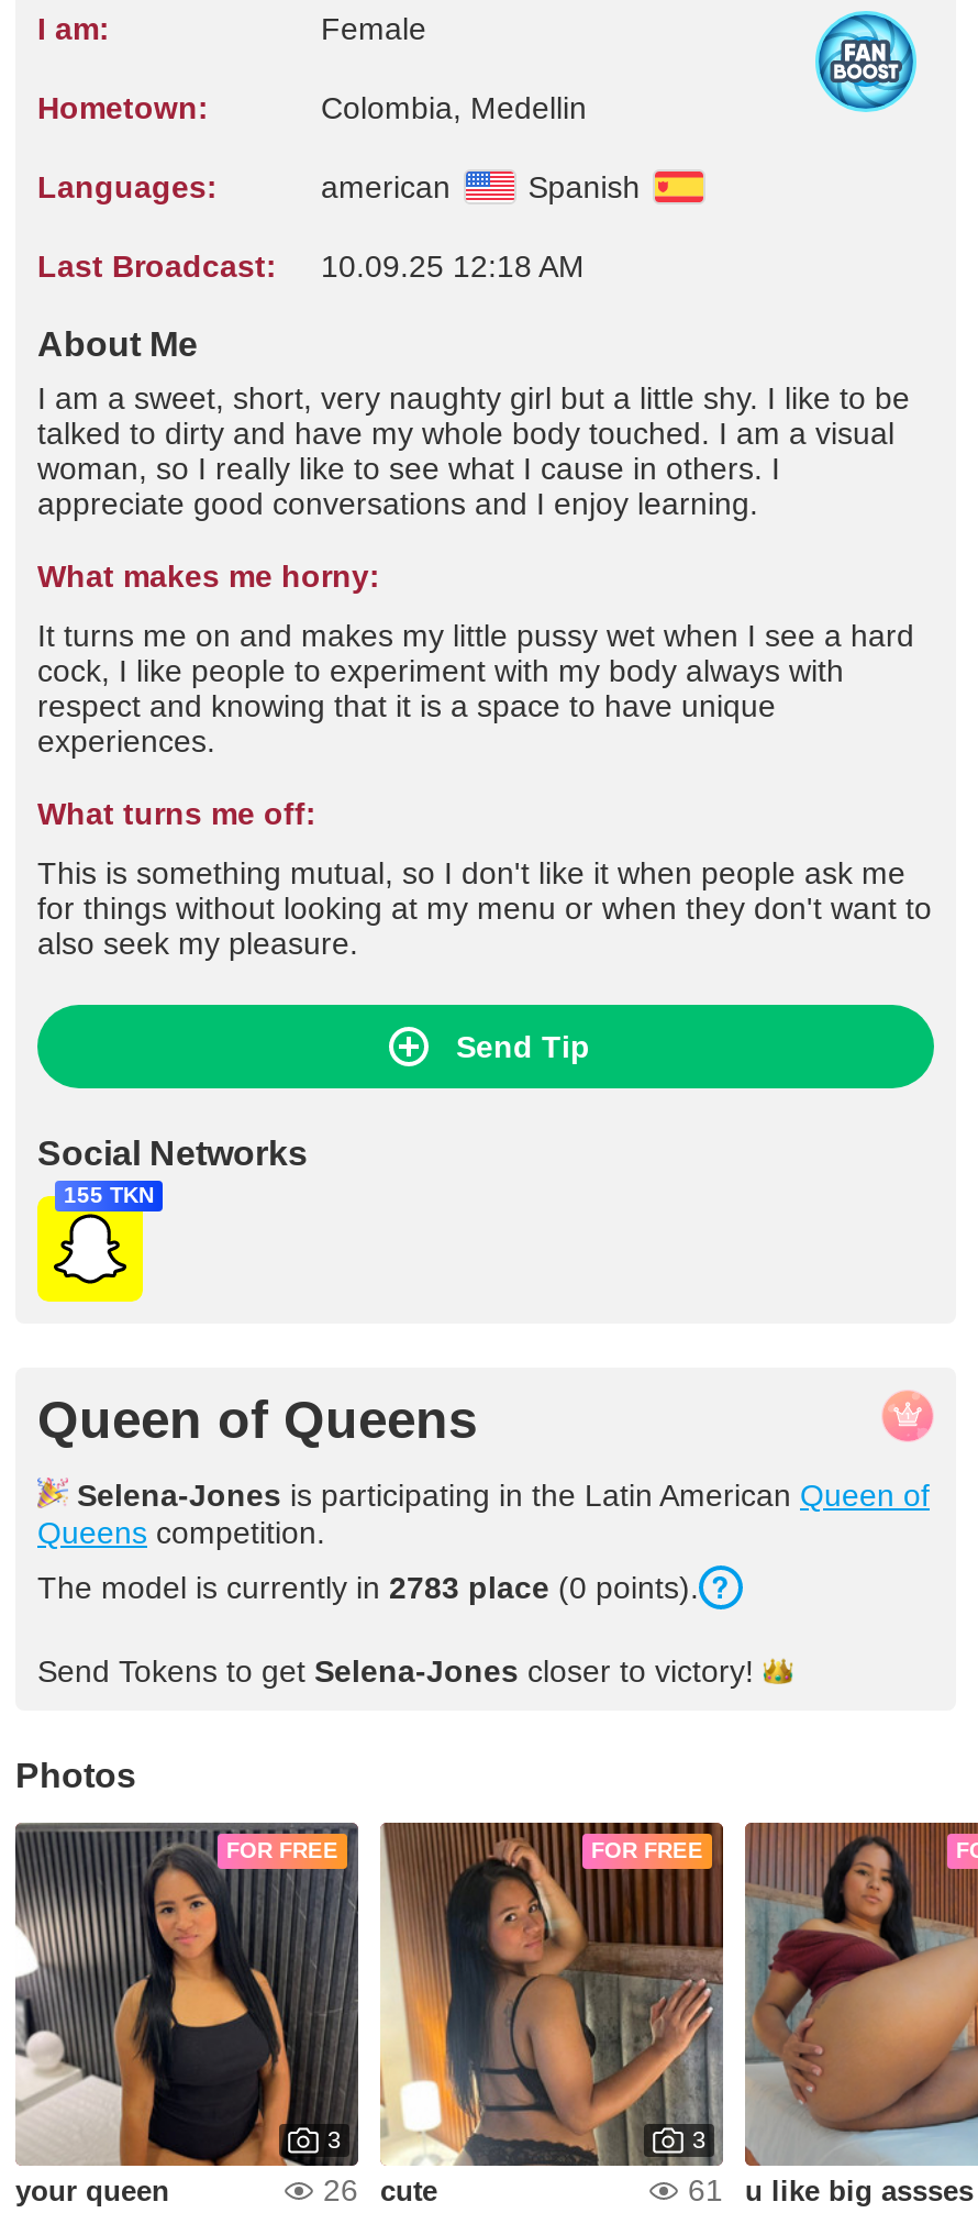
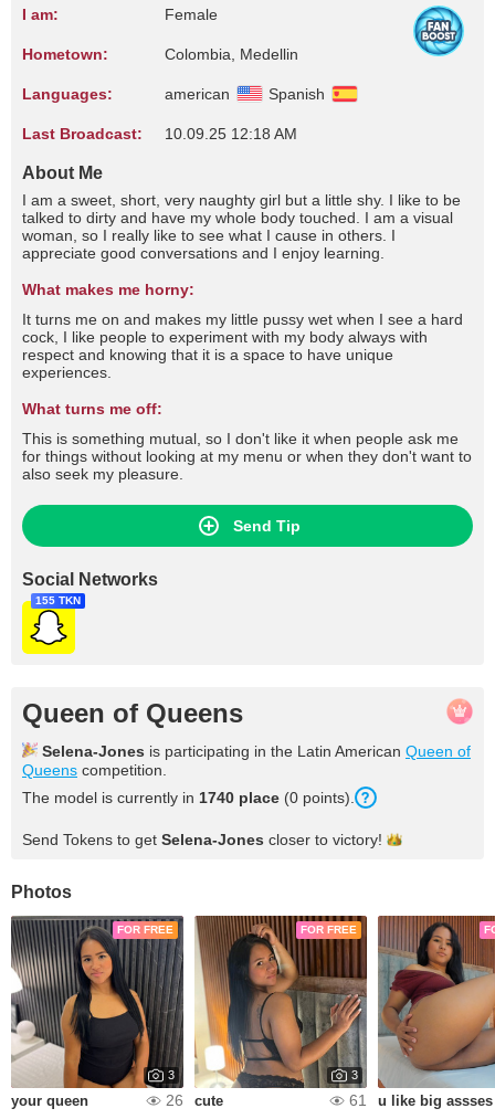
- The model is currently in 2783 place (0 points).
+ The model is currently in 1740 place (0 points).
